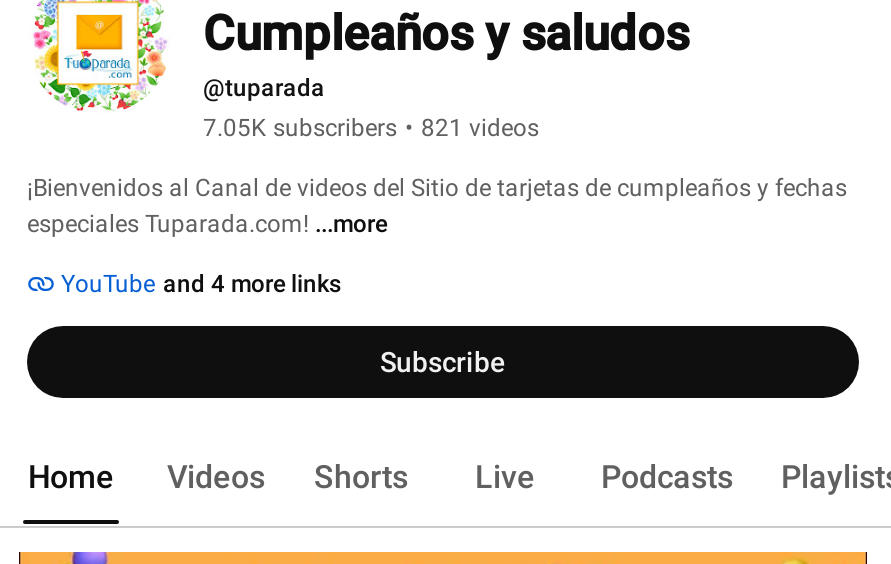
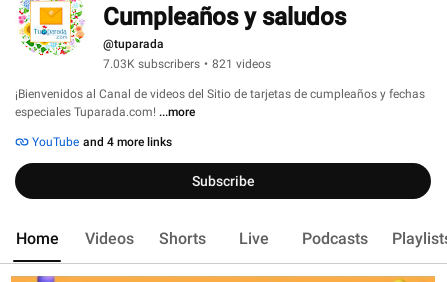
- 7.05K subscribers • 821 videos
+ 7.03K subscribers • 821 videos
